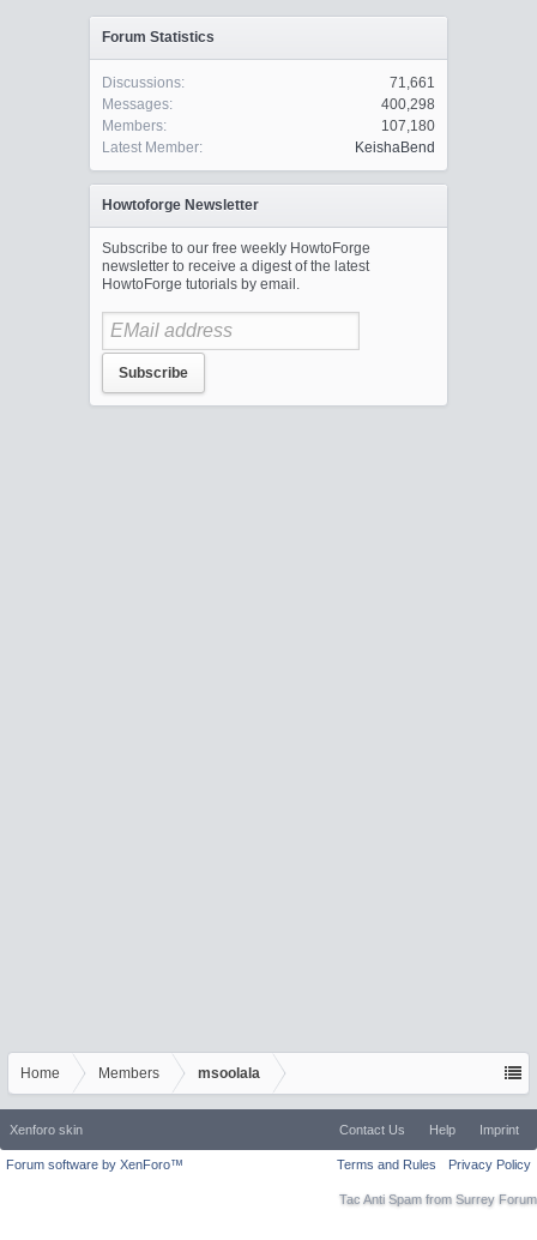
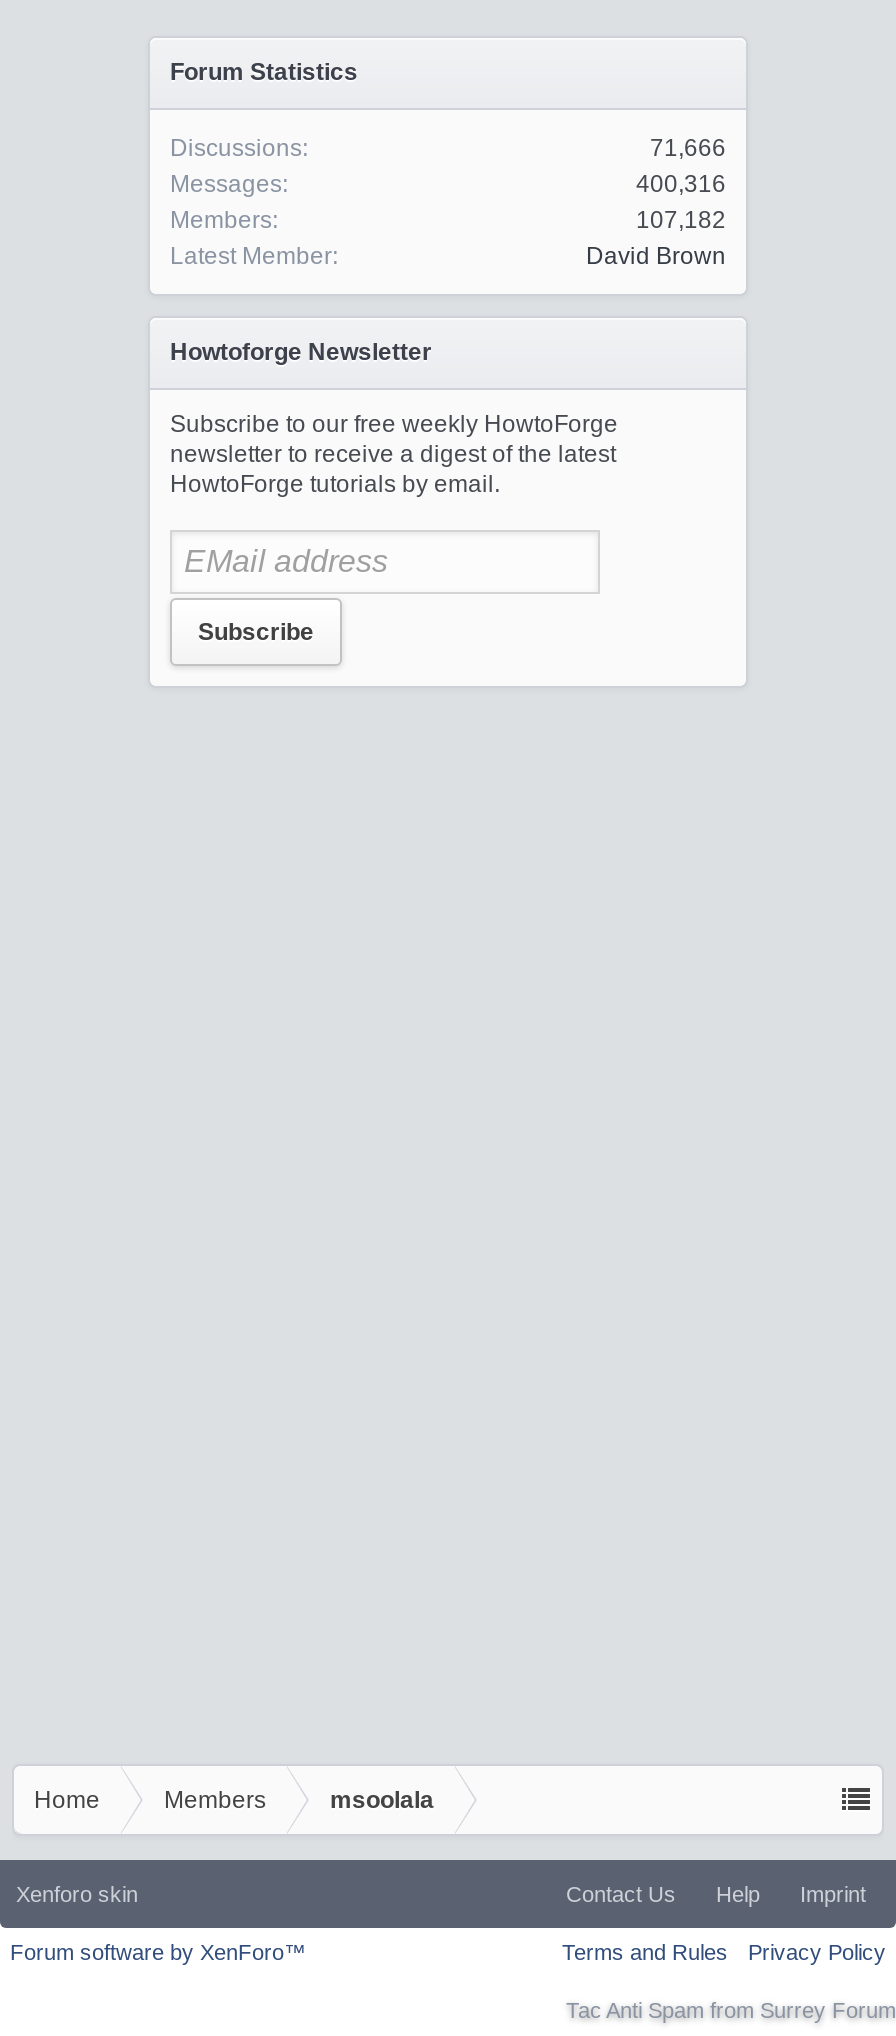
- 71,661
+ 71,666

- 400,298
+ 400,316

- 107,180
+ 107,182

- KeishaBend
+ David Brown
